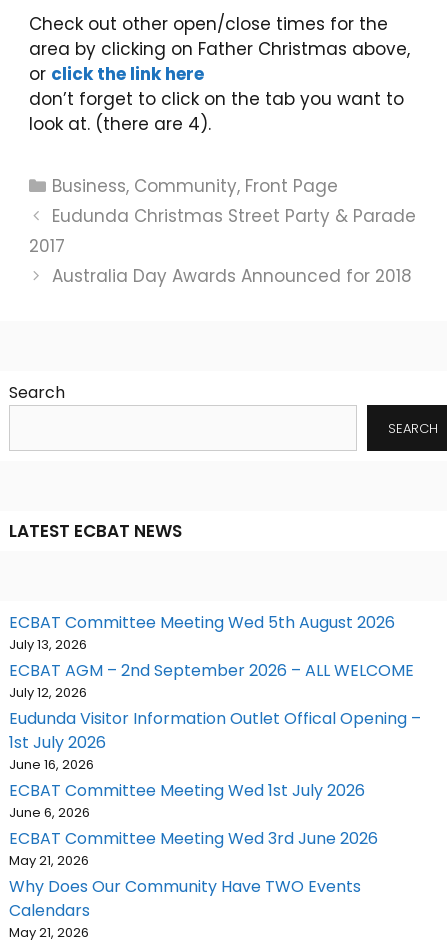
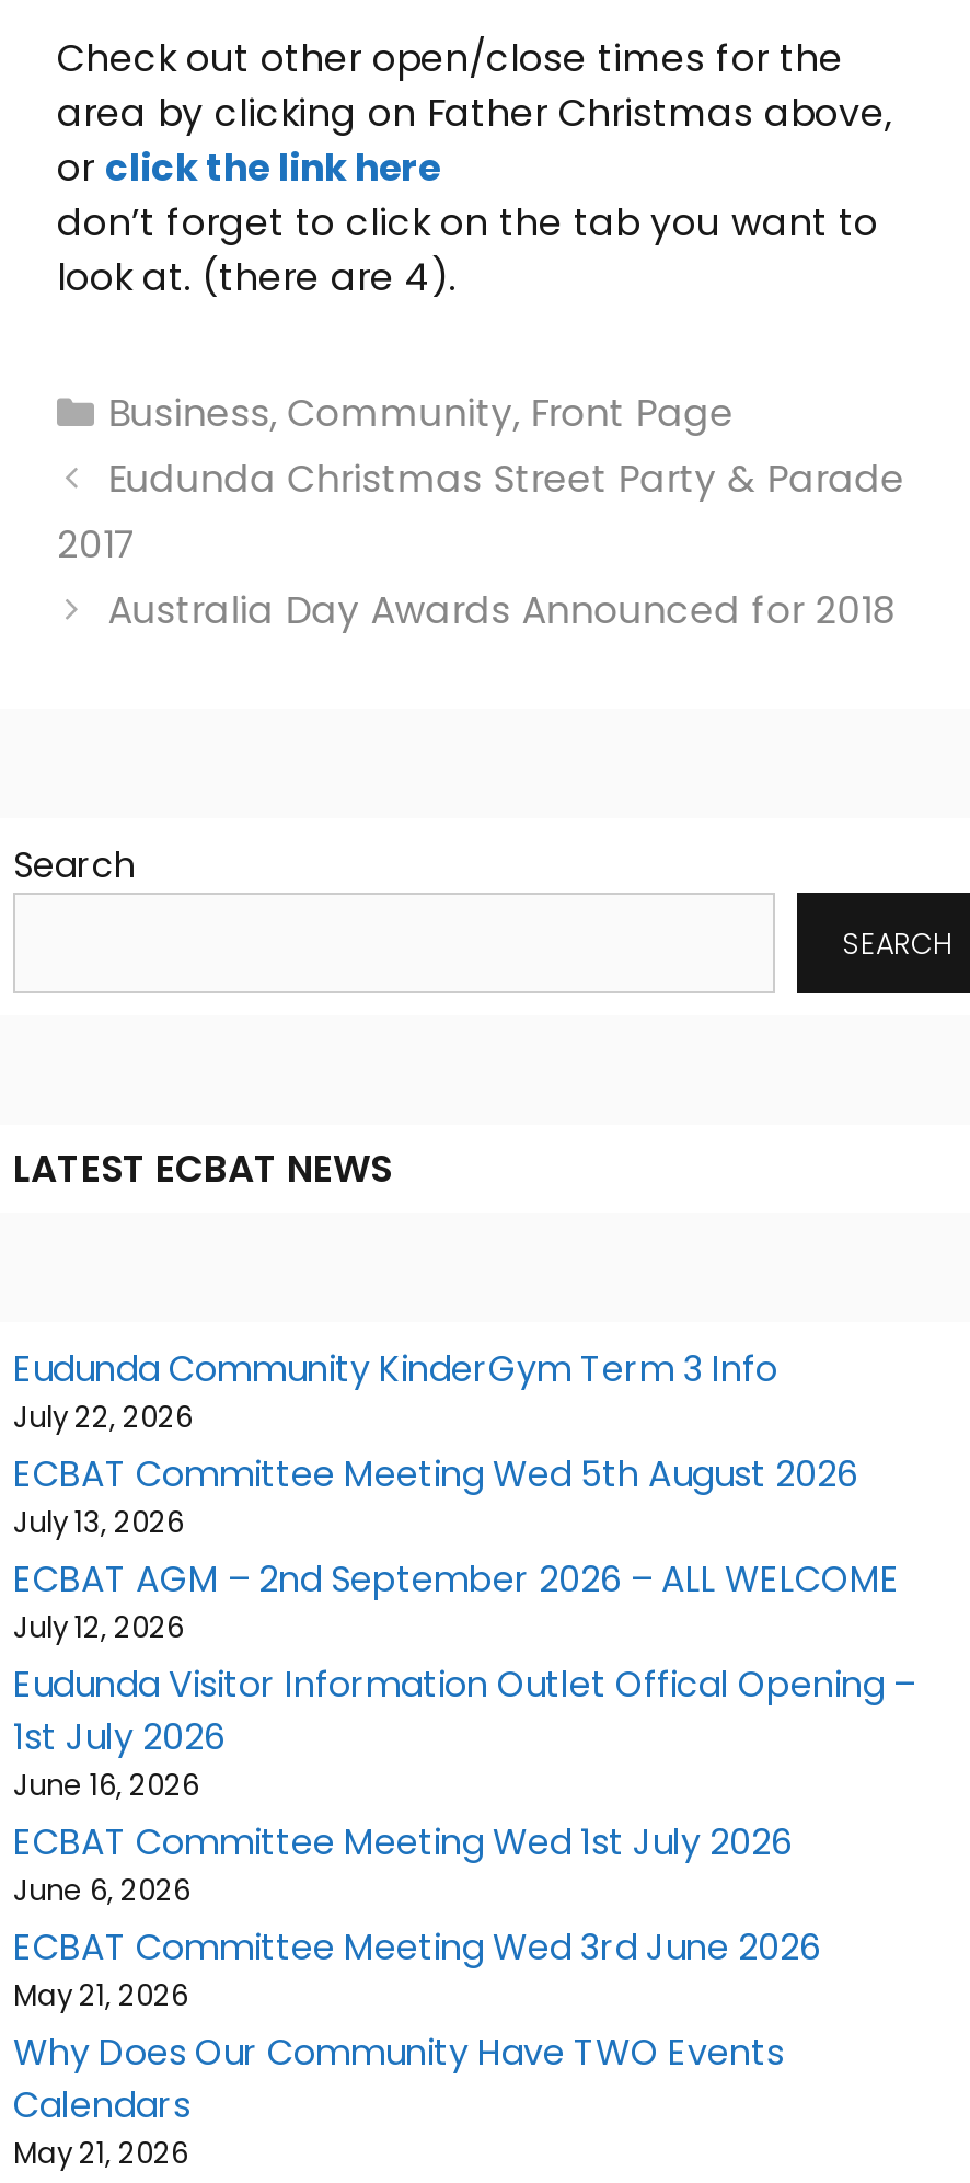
+ Eudunda Community KinderGym Term 3 Info
+ July 22, 2026
